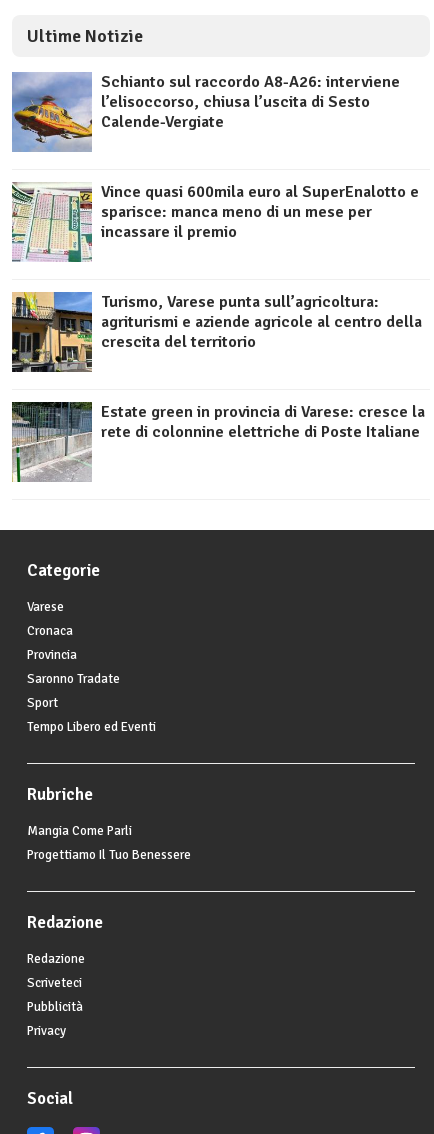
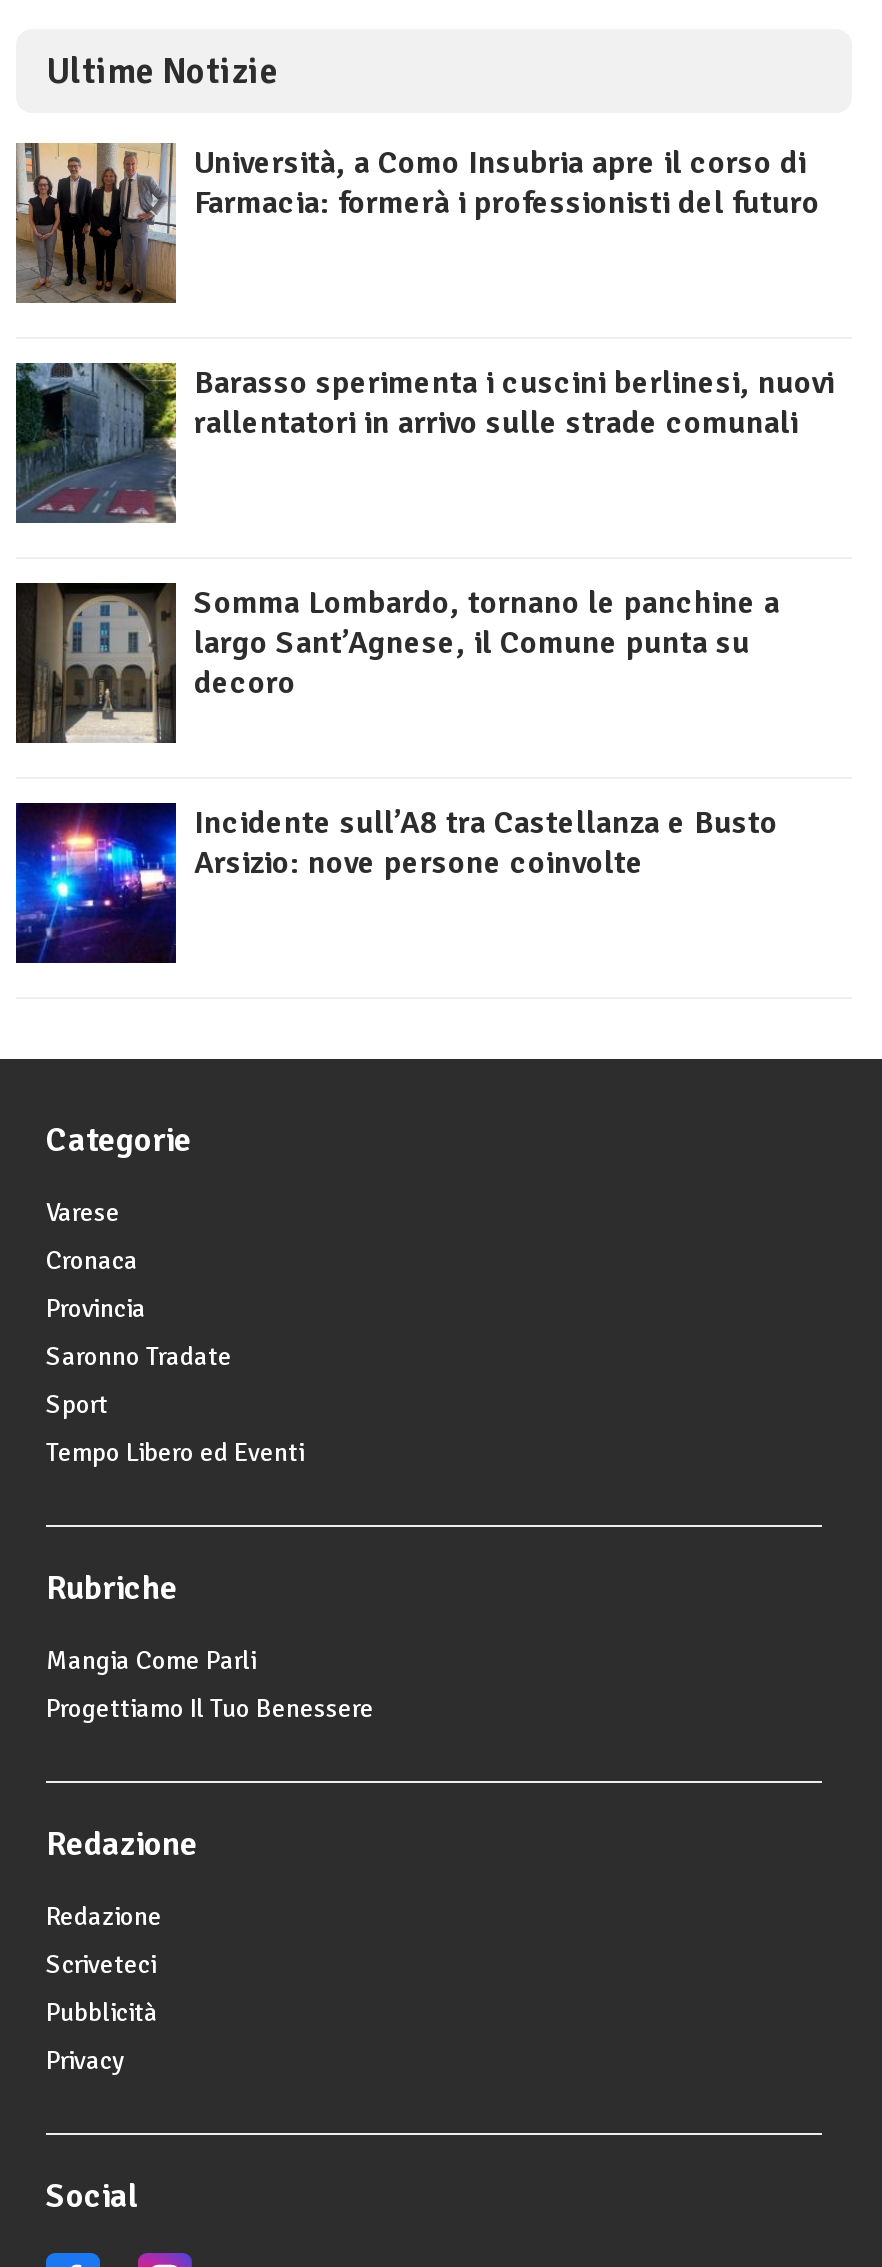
- [image]
- Schianto sul raccordo A8-A26: interviene
- l’elisoccorso, chiusa l’uscita di Sesto
- Calende-Vergiate
+ [image]
+ Università, a Como Insubria apre il corso di
+ Farmacia: formerà i professionisti del futuro

- [image]
- Vince quasi 600mila euro al SuperEnalotto e
- sparisce: manca meno di un mese per
- incassare il premio
+ [image]
+ Barasso sperimenta i cuscini berlinesi, nuovi
+ rallentatori in arrivo sulle strade comunali

- [image]
- Turismo, Varese punta sull’agricoltura:
- agriturismi e aziende agricole al centro della
- crescita del territorio
+ [image]
+ Somma Lombardo, tornano le panchine a
+ largo Sant’Agnese, il Comune punta su
+ decoro

- [image]
- Estate green in provincia di Varese: cresce la
- rete di colonnine elettriche di Poste Italiane
+ [image]
+ Incidente sull’A8 tra Castellanza e Busto
+ Arsizio: nove persone coinvolte
